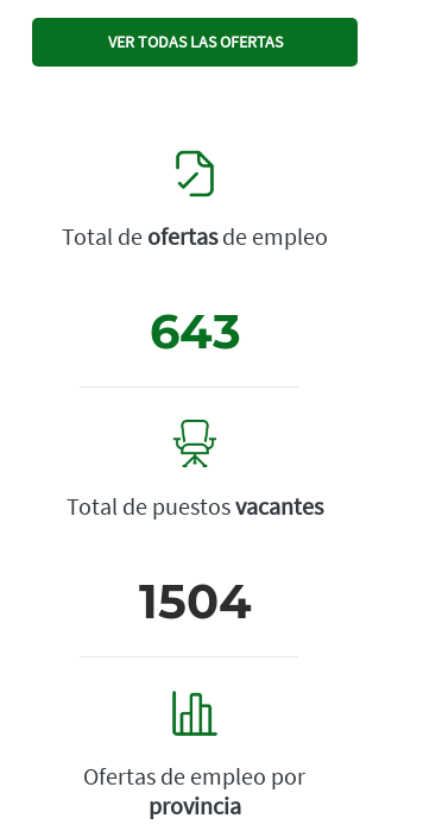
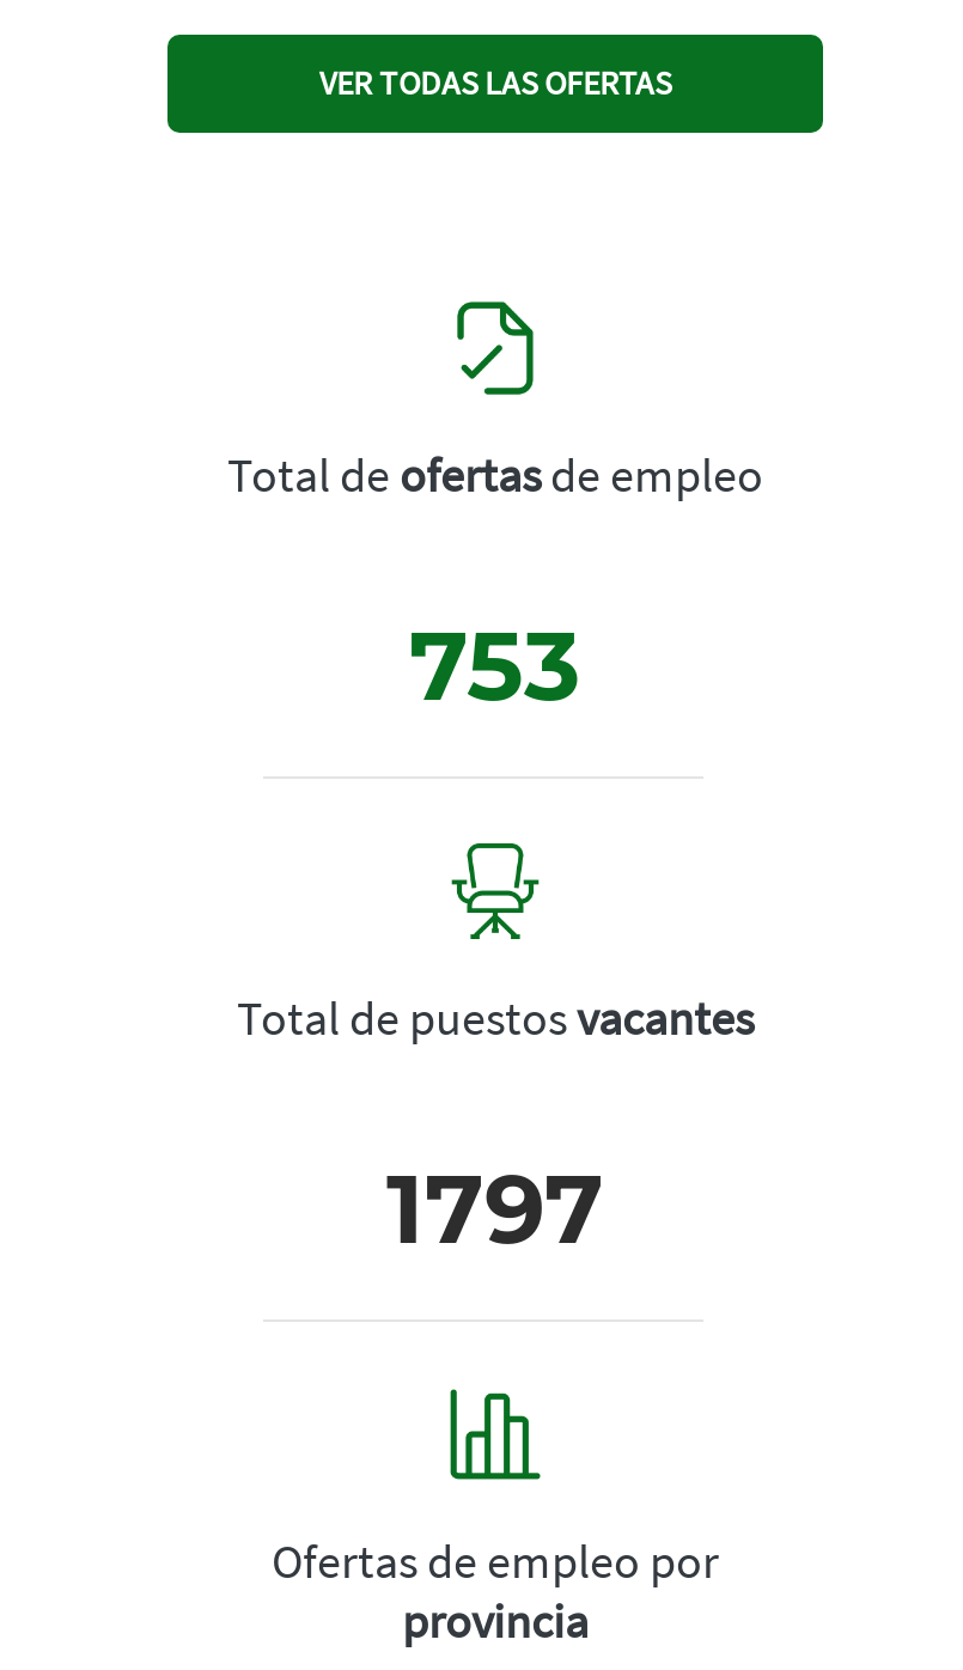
- 643
+ 753

- 1504
+ 1797
